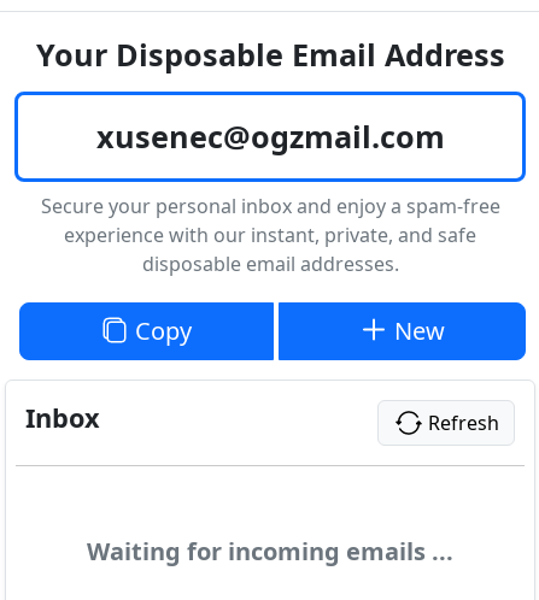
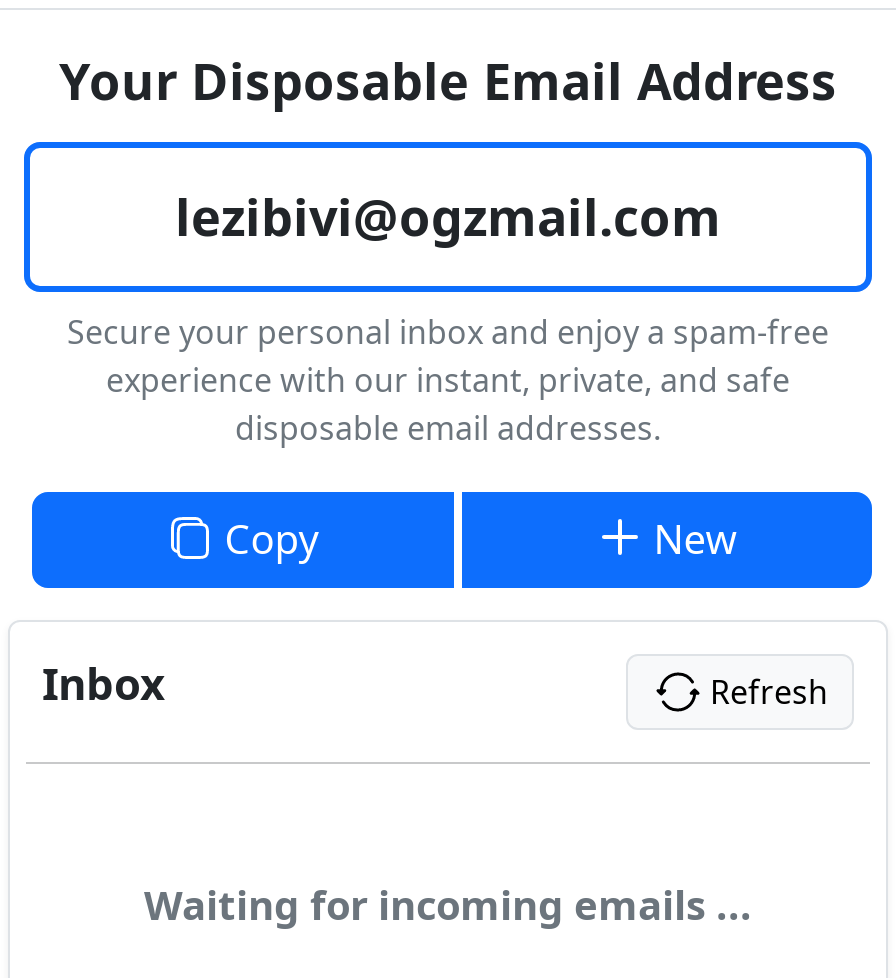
- xusenec@ogzmail.com
+ lezibivi@ogzmail.com
